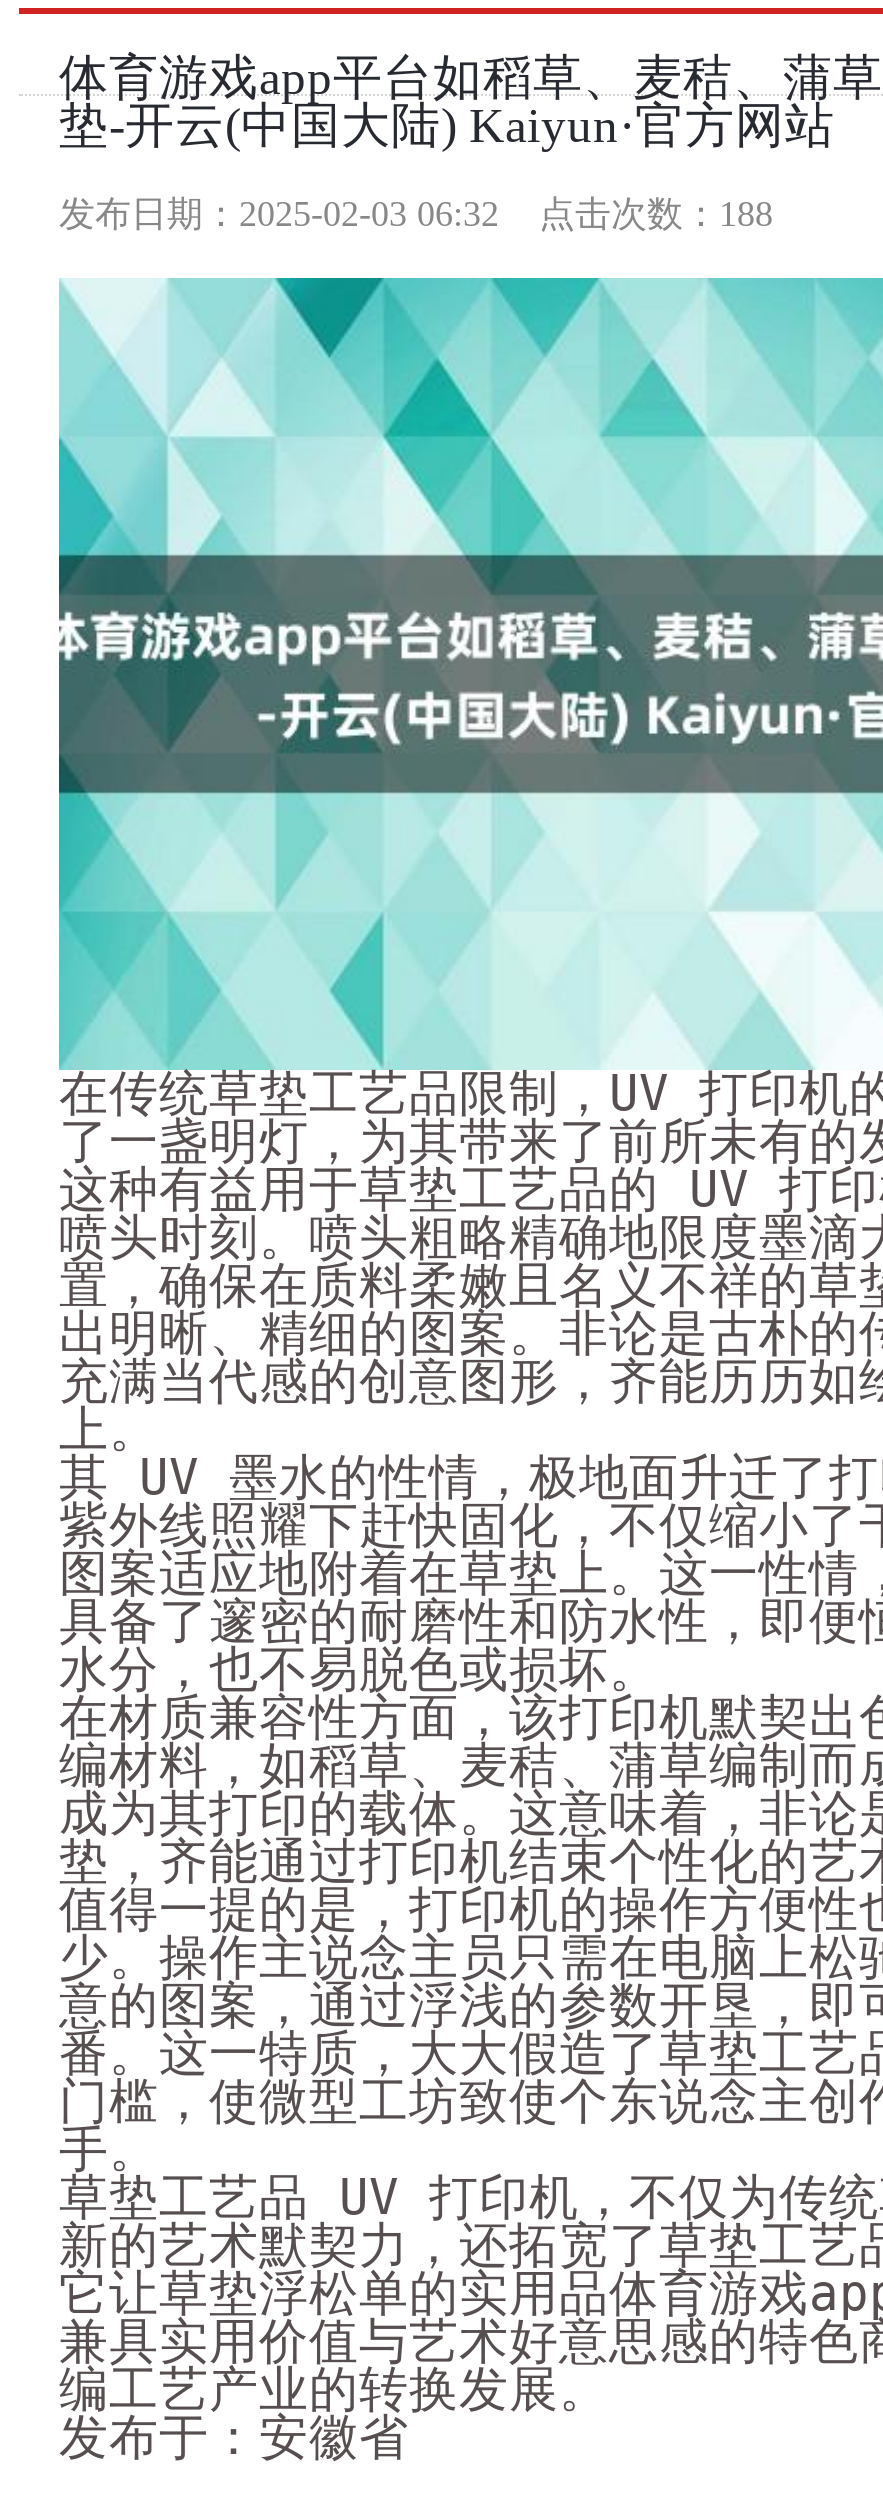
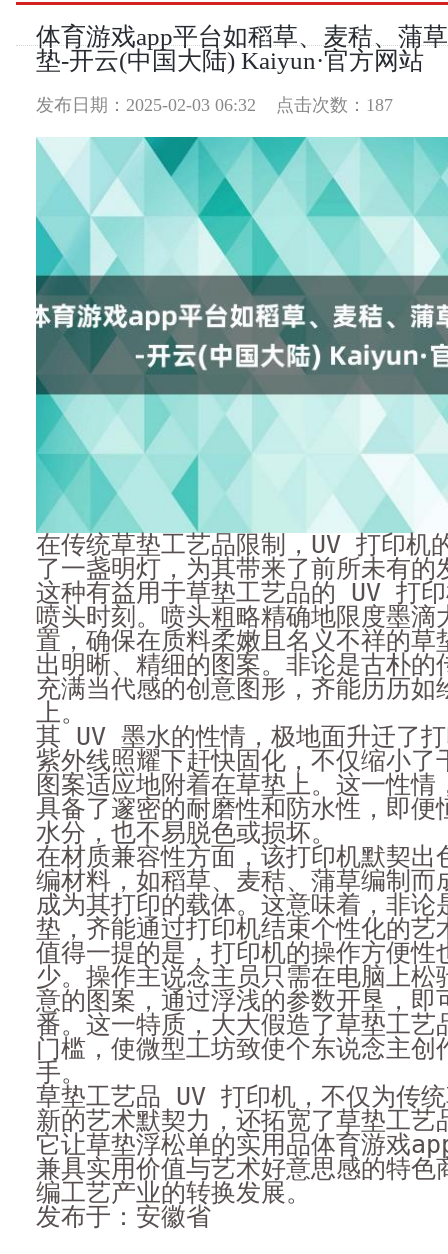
- 发布日期：2025-02-03 06:32 点击次数：188
+ 发布日期：2025-02-03 06:32 点击次数：187
